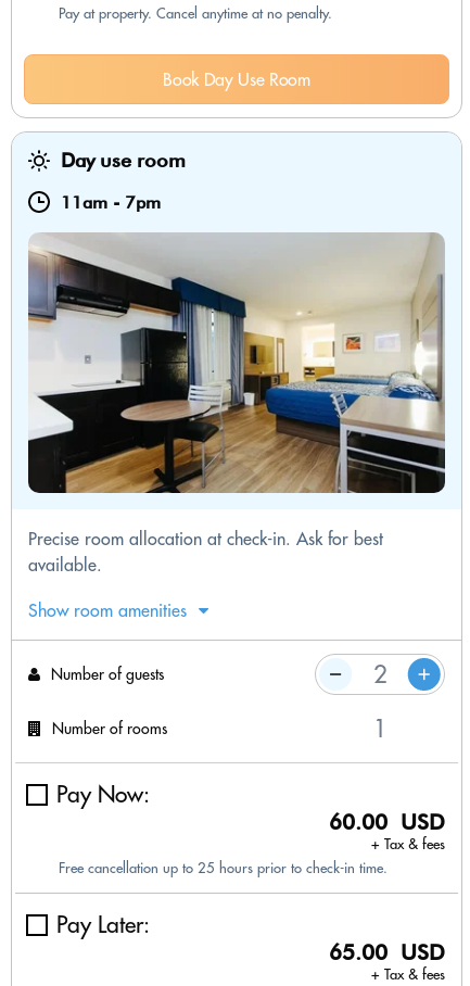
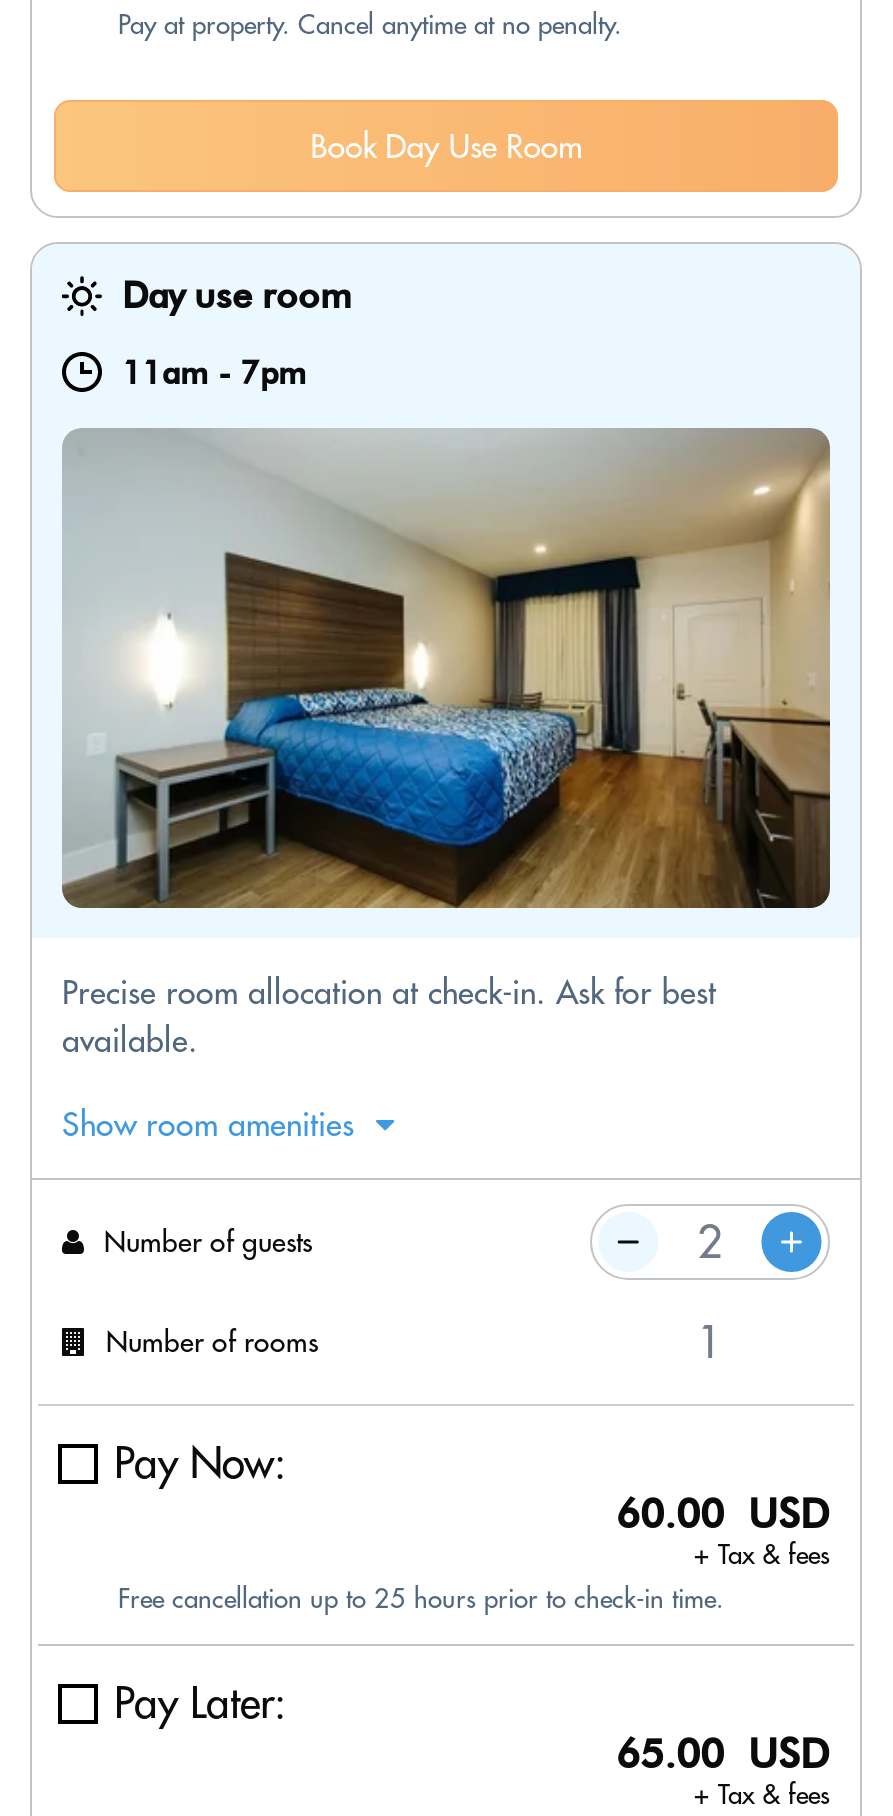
- [image]
+ [image]
